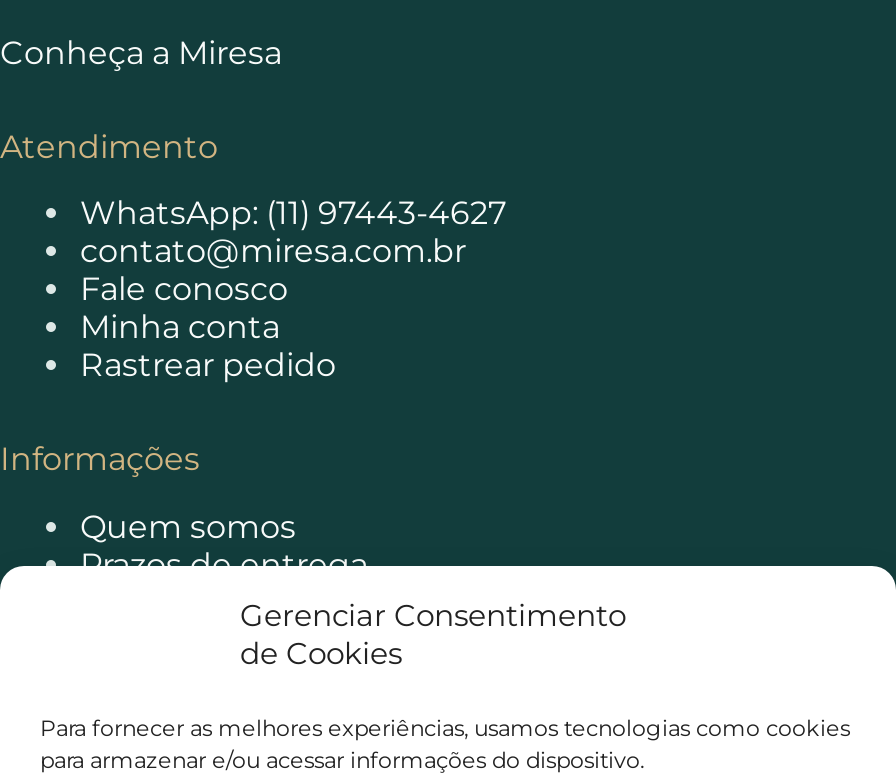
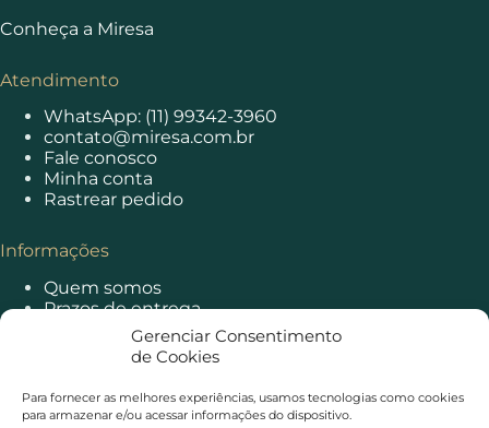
- WhatsApp: (11) 97443-4627
+ WhatsApp: (11) 99342-3960
